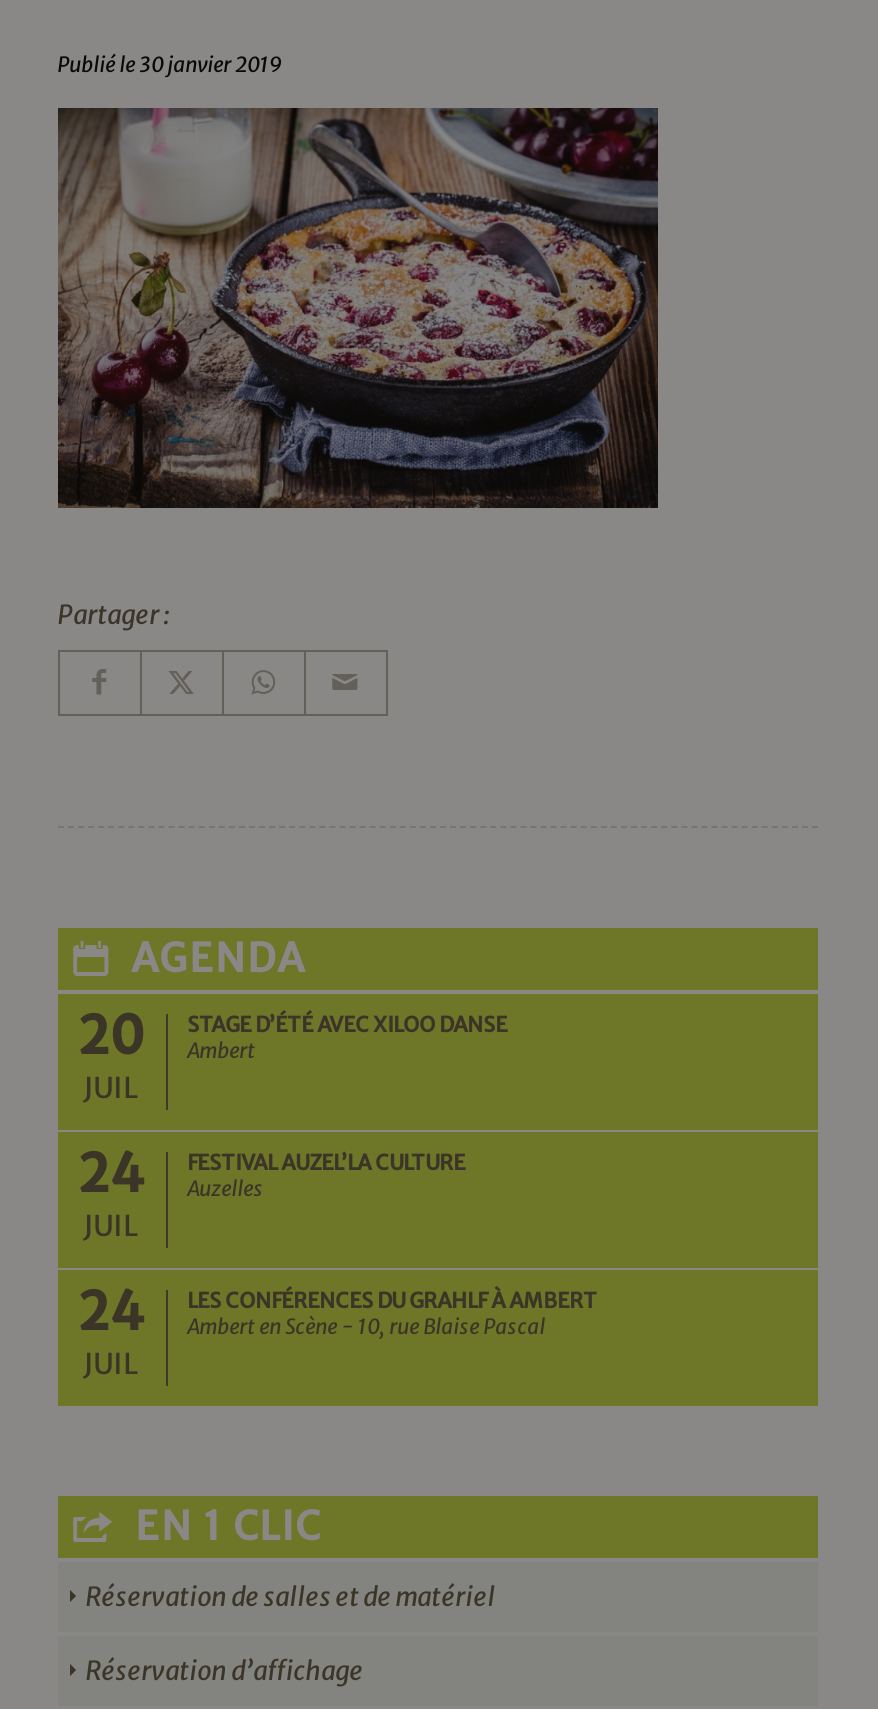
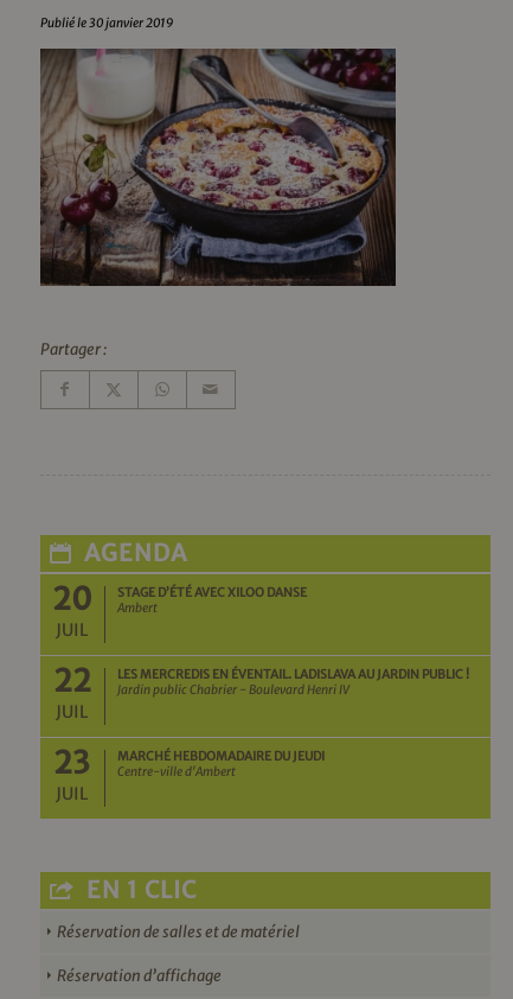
- 24
+ 22

- FESTIVAL AUZEL’LA CULTURE
- Auzelles
+ LES MERCREDIS EN ÉVENTAIL. LADISLAVA AU JARDIN PUBLIC !
+ Jardin public Chabrier - Boulevard Henri IV

- 24
+ 23

- LES CONFÉRENCES DU GRAHLF À AMBERT
- Ambert en Scène - 10, rue Blaise Pascal
+ MARCHÉ HEBDOMADAIRE DU JEUDI
+ Centre-ville d'Ambert
